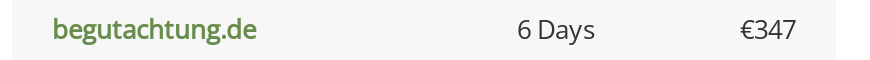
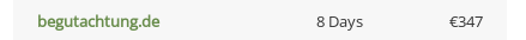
- 6 Days
+ 8 Days
